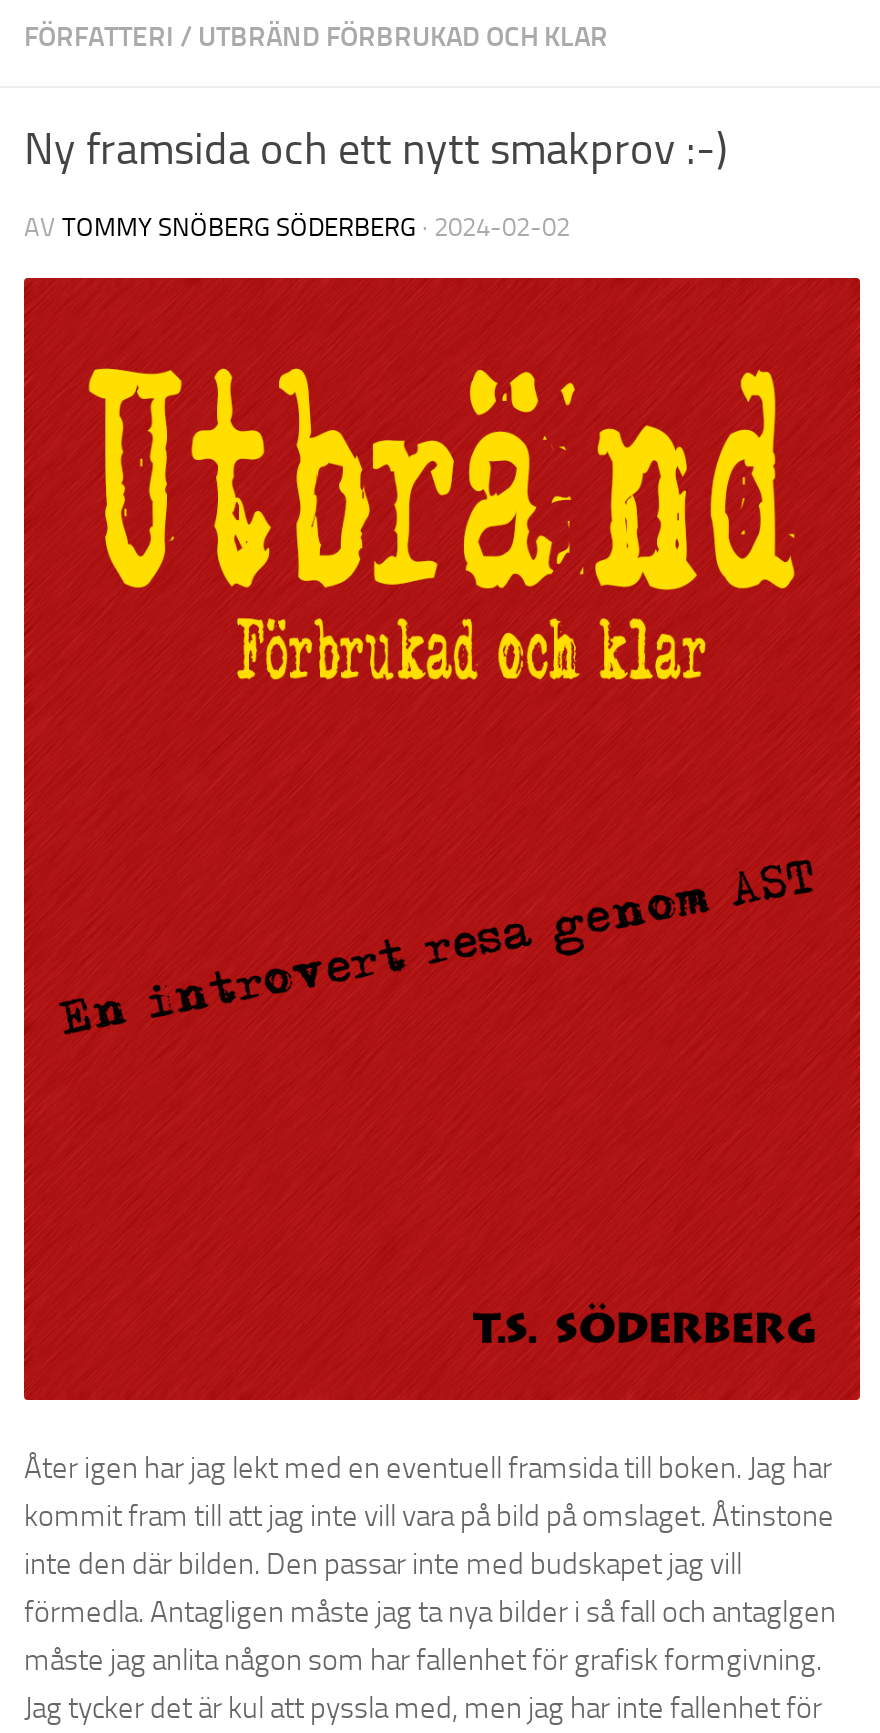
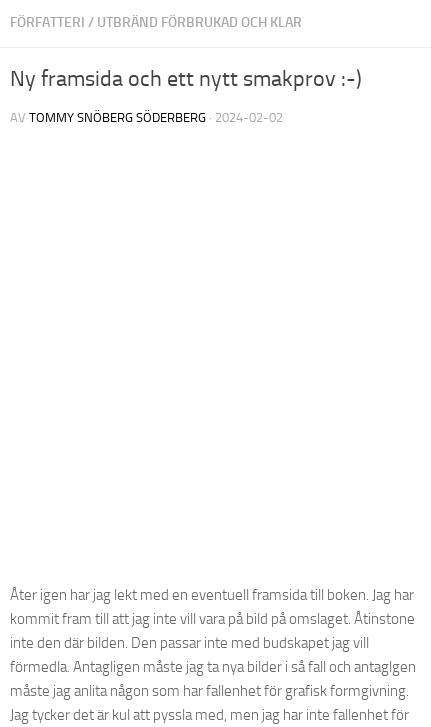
- [image]
